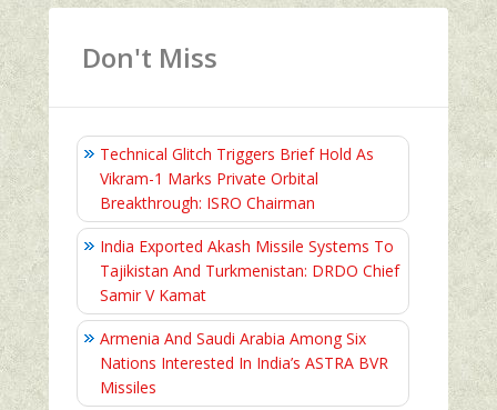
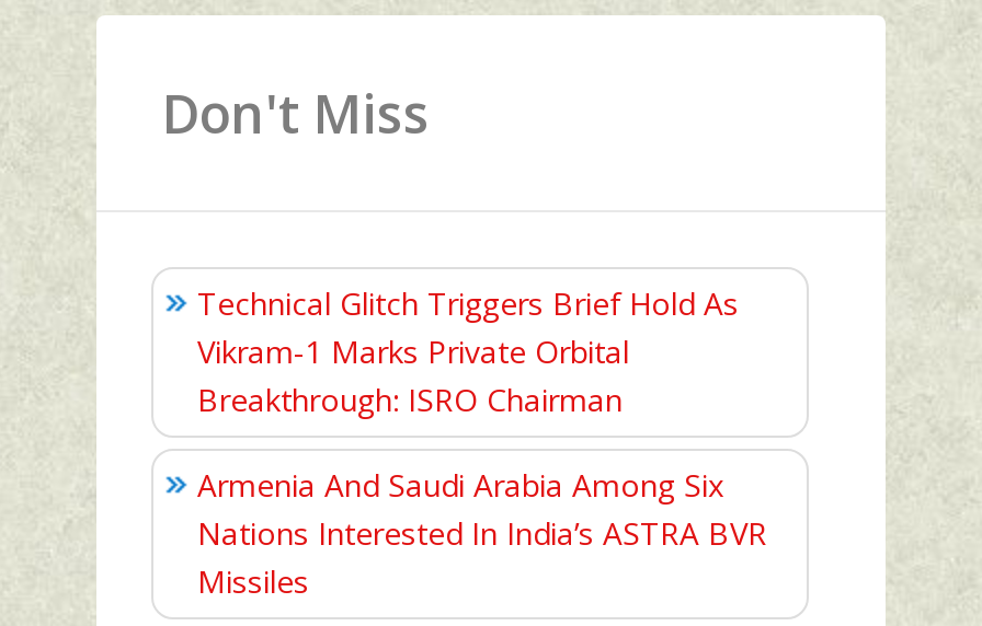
- India Exported Akash Missile Systems To
- Tajikistan And Turkmenistan: DRDO Chief
- Samir V Kamat
